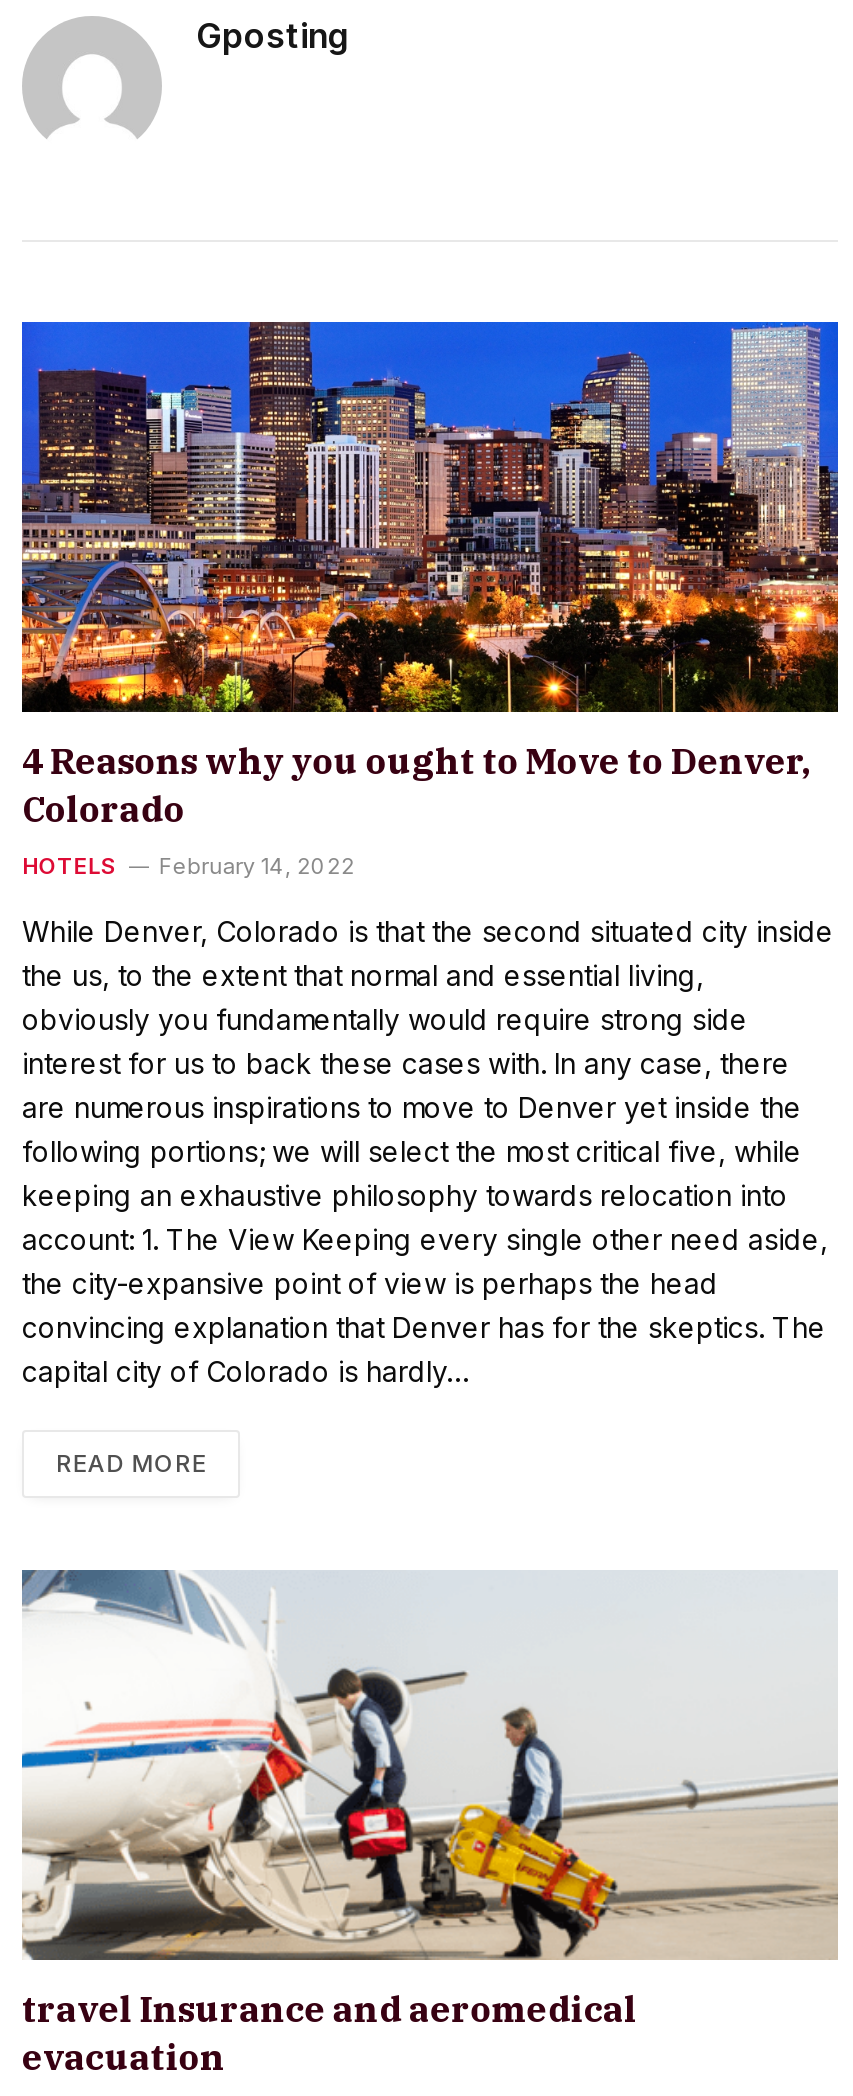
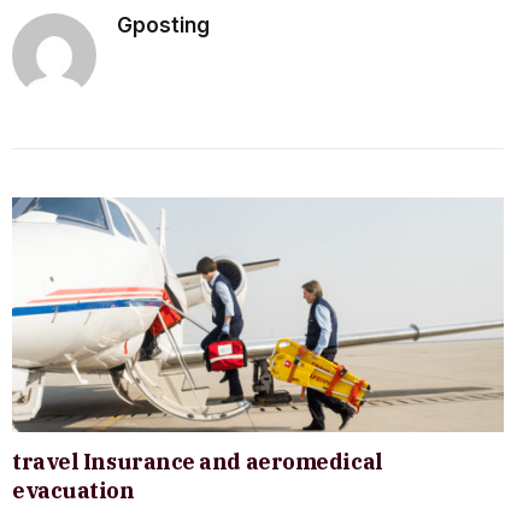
- [image]
- 4 Reasons why you ought to Move to Denver,
- Colorado
- HOTELS
- February 14, 2022
- While Denver, Colorado is that the second situated city inside
- the us, to the extent that normal and essential living,
- obviously you fundamentally would require strong side
- interest for us to back these cases with. In any case, there
- are numerous inspirations to move to Denver yet inside the
- following portions; we will select the most critical five, while
- keeping an exhaustive philosophy towards relocation into
- account: 1. The View Keeping every single other need aside,
- the city-expansive point of view is perhaps the head
- convincing explanation that Denver has for the skeptics. The
- capital city of Colorado is hardly…
- READ MORE
